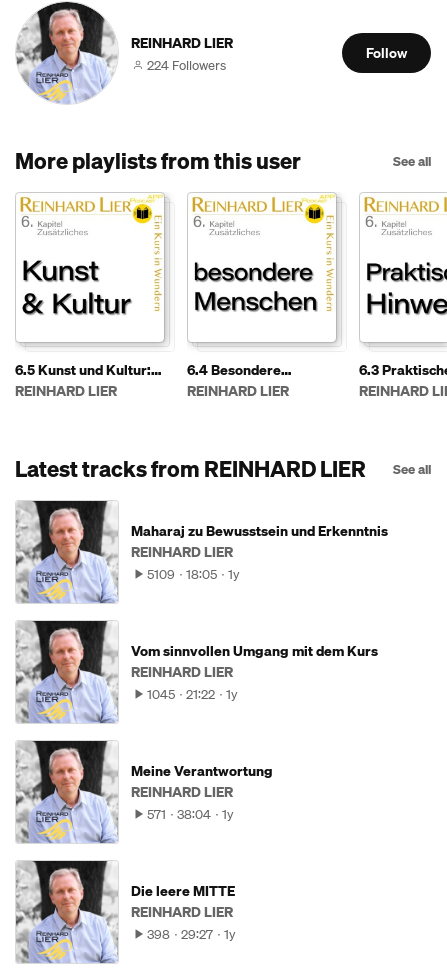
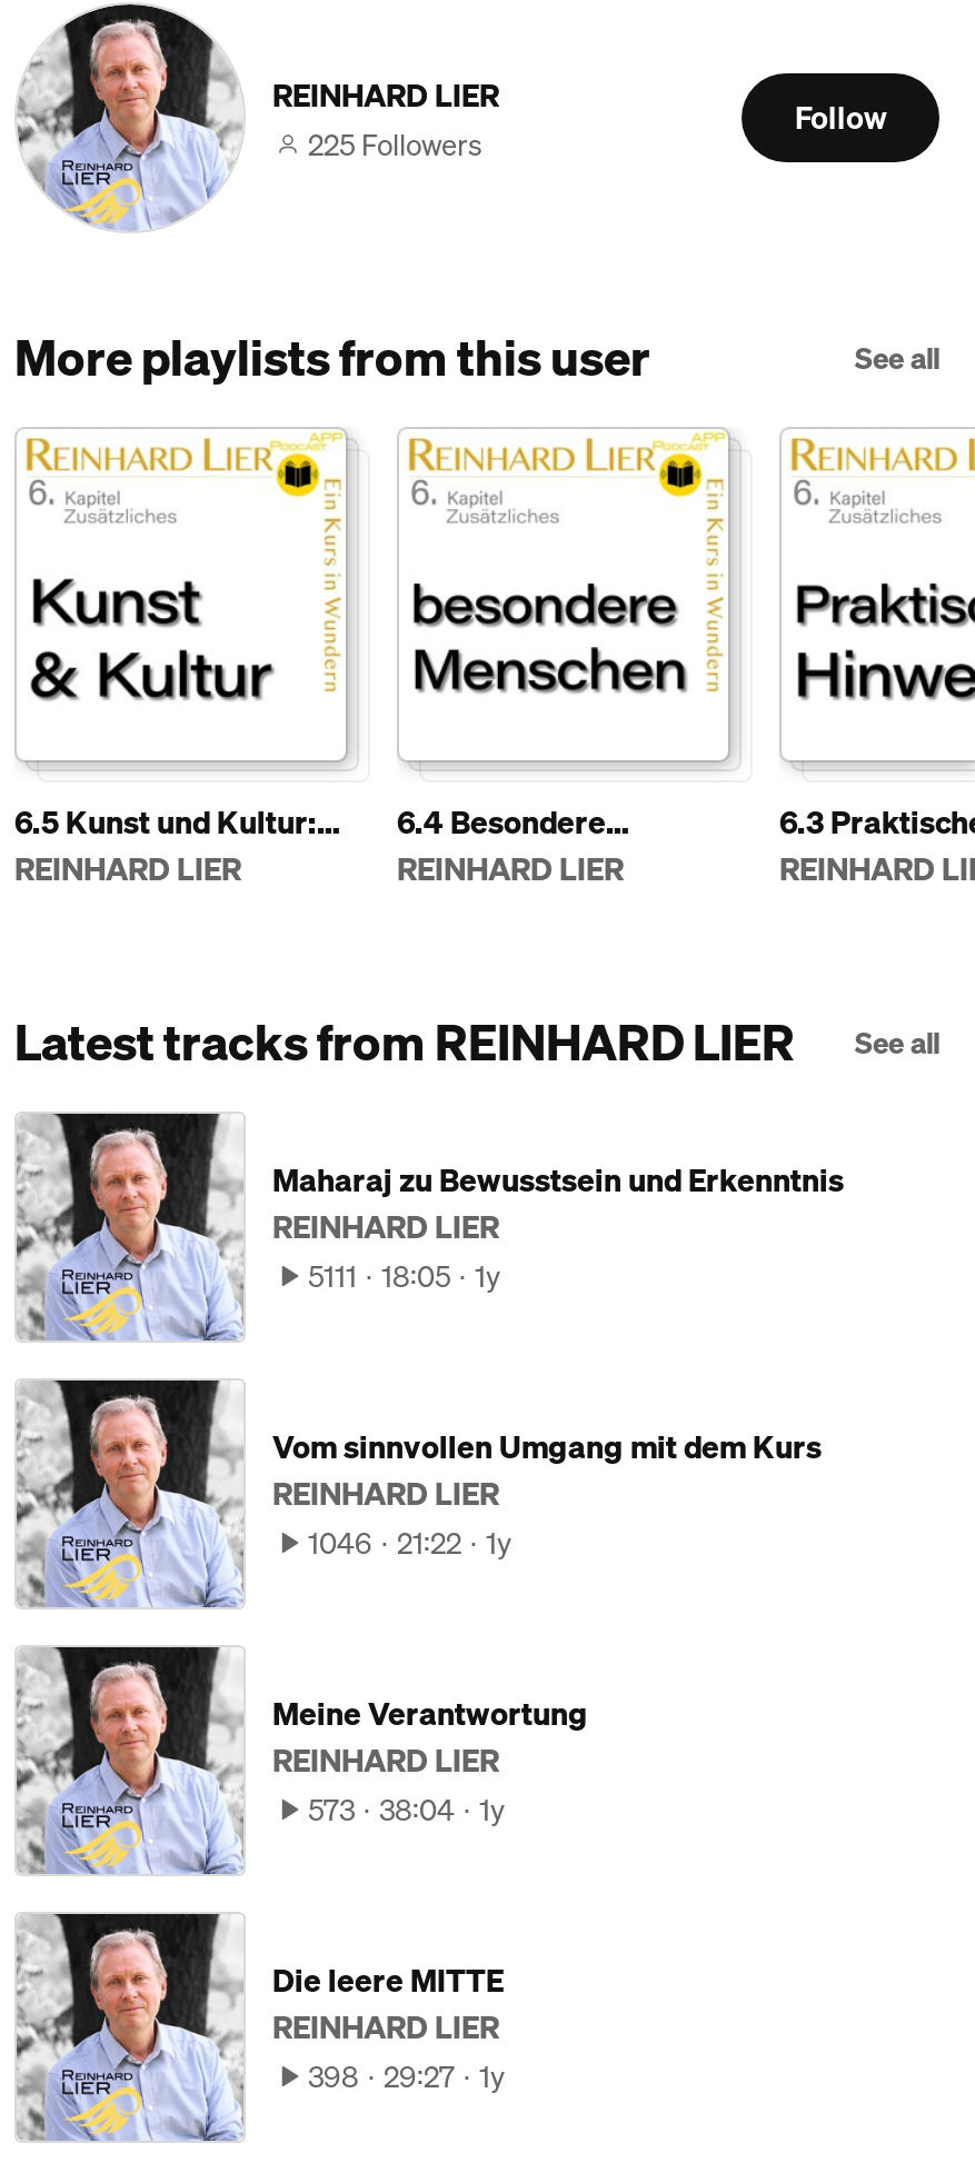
- 224 Followers
+ 225 Followers

- 5109 18:05 1y
+ 5111 18:05 1y

- 1045 21:22 1y
+ 1046 21:22 1y

- 571 38:04 1y
+ 573 38:04 1y
